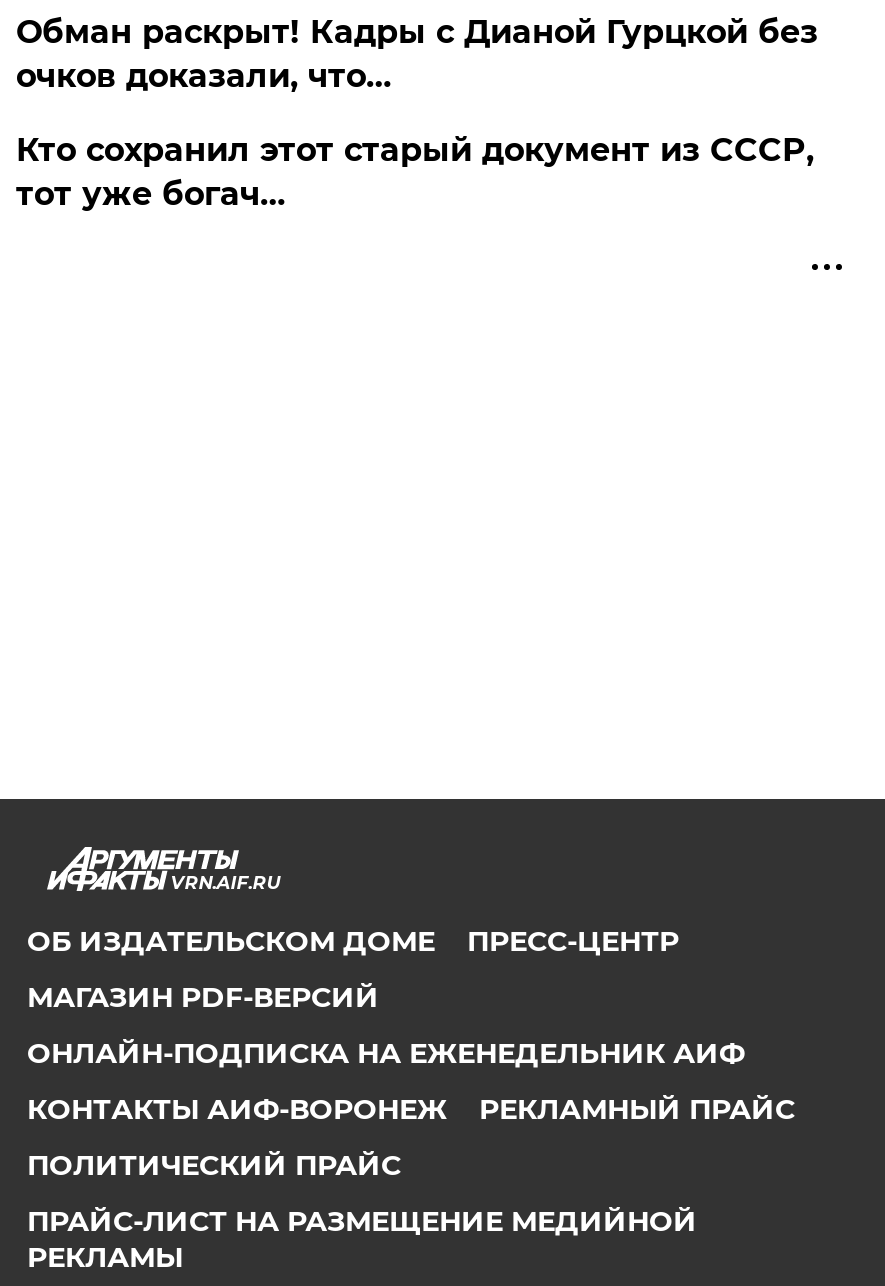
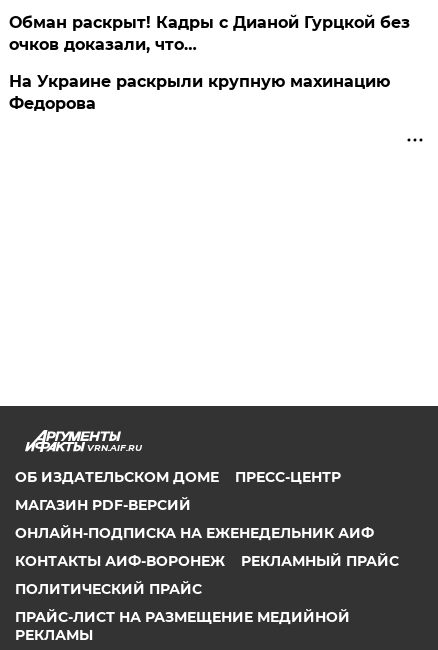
- Кто сохранил этот старый документ из СССР,
- тот уже богач…
+ На Украине раскрыли крупную махинацию
+ Федорова
